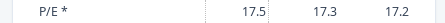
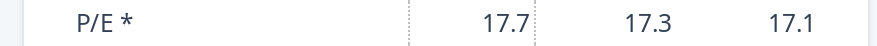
- 17.5
+ 17.7

- 17.2
+ 17.1
